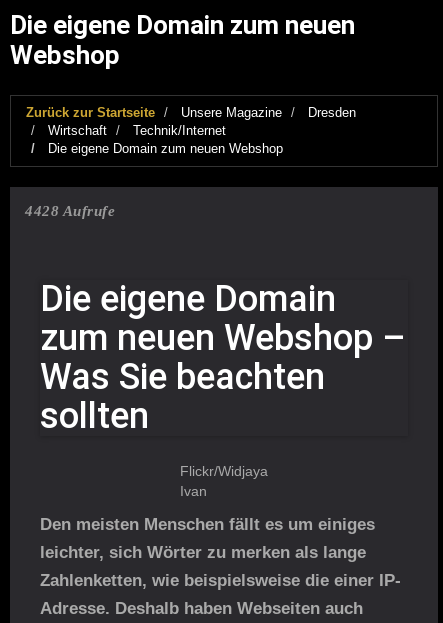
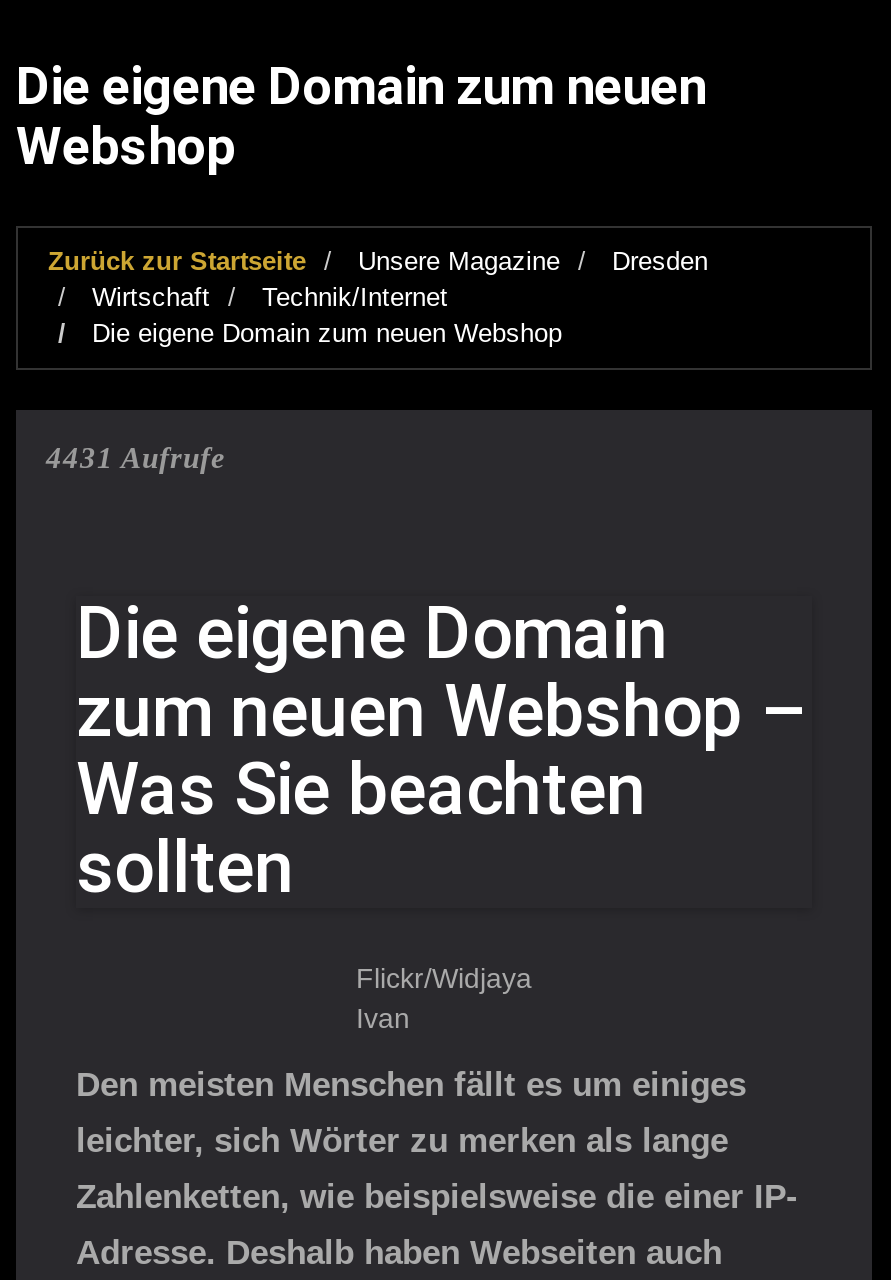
- 4428 Aufrufe
+ 4431 Aufrufe
